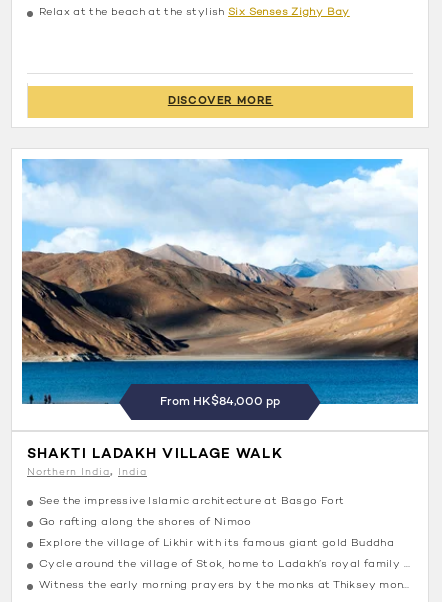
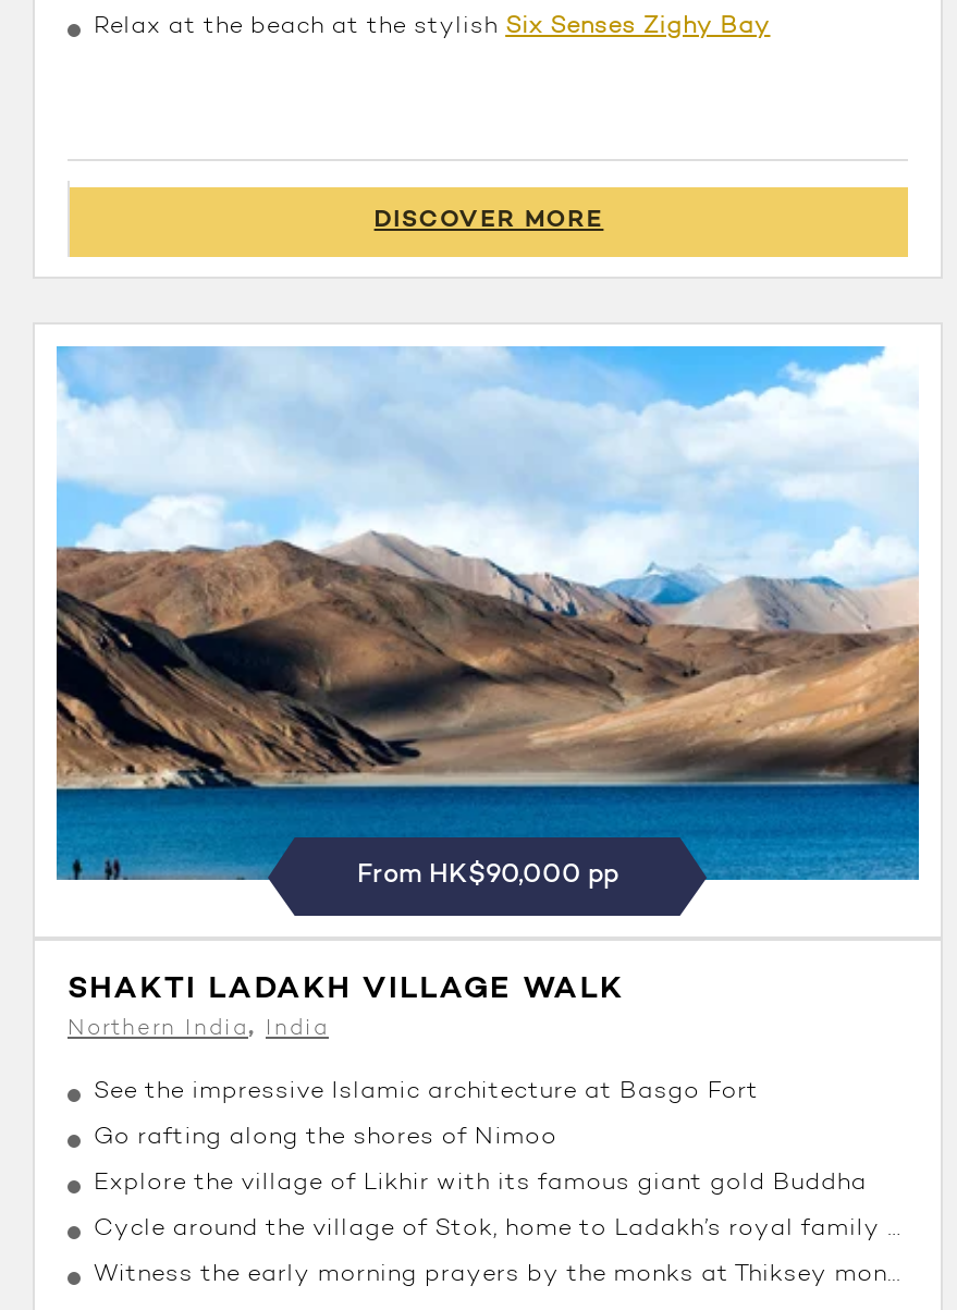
- From HK$84,000 pp
+ From HK$90,000 pp
